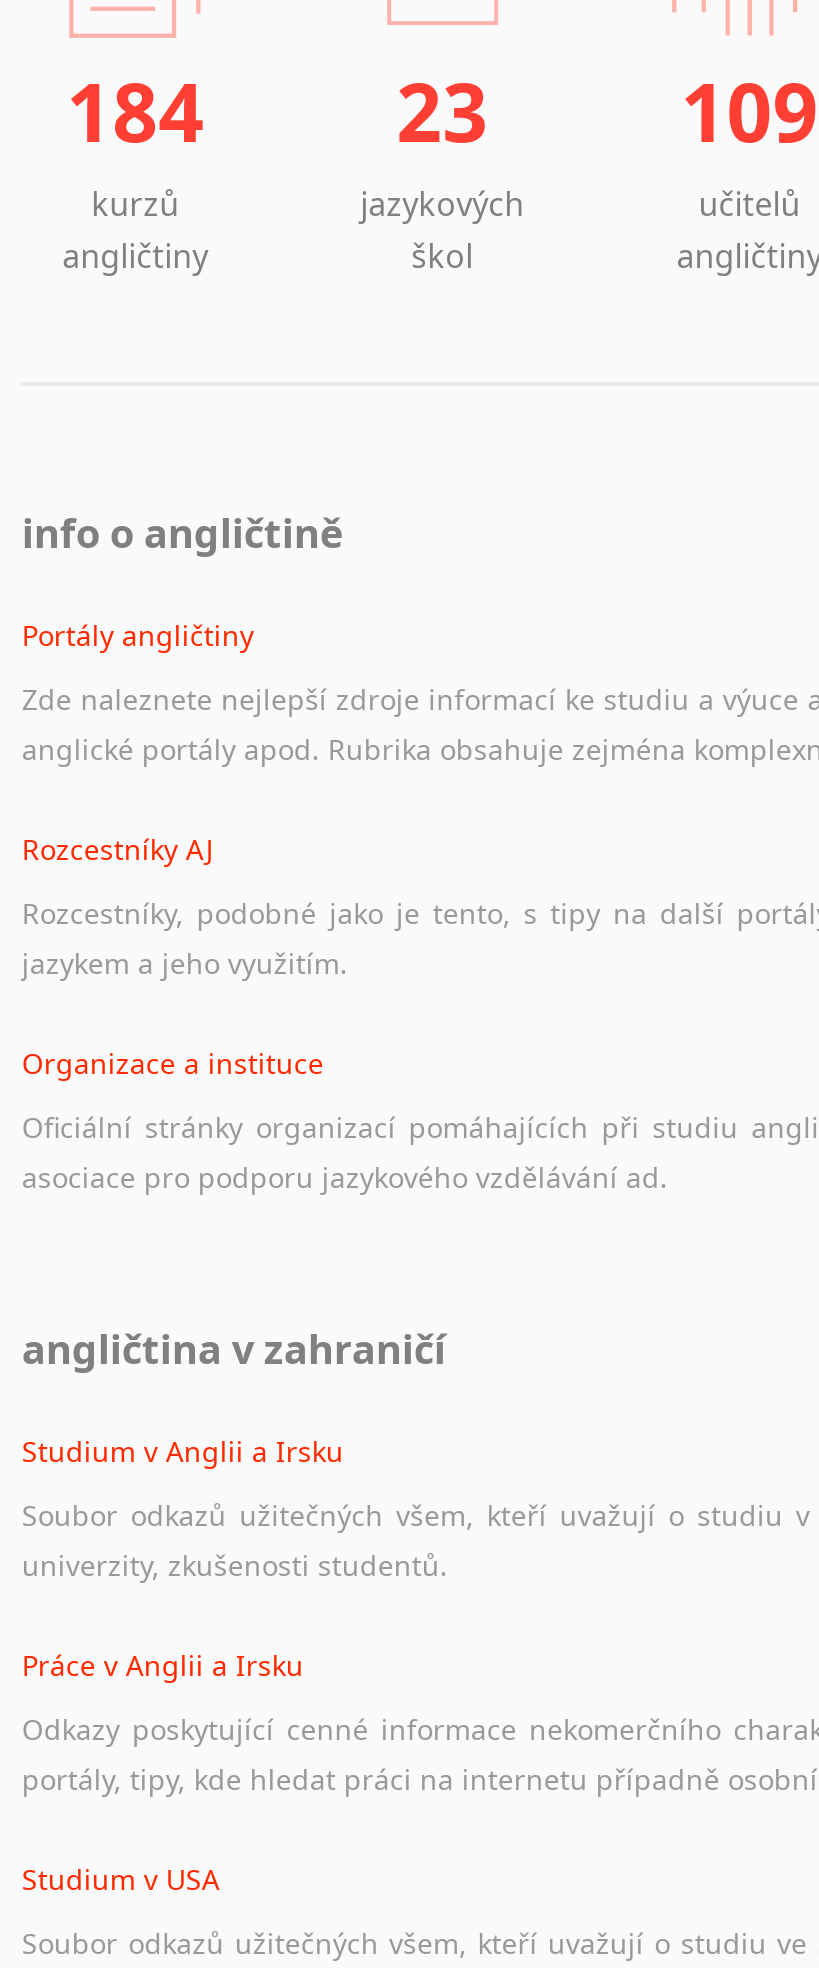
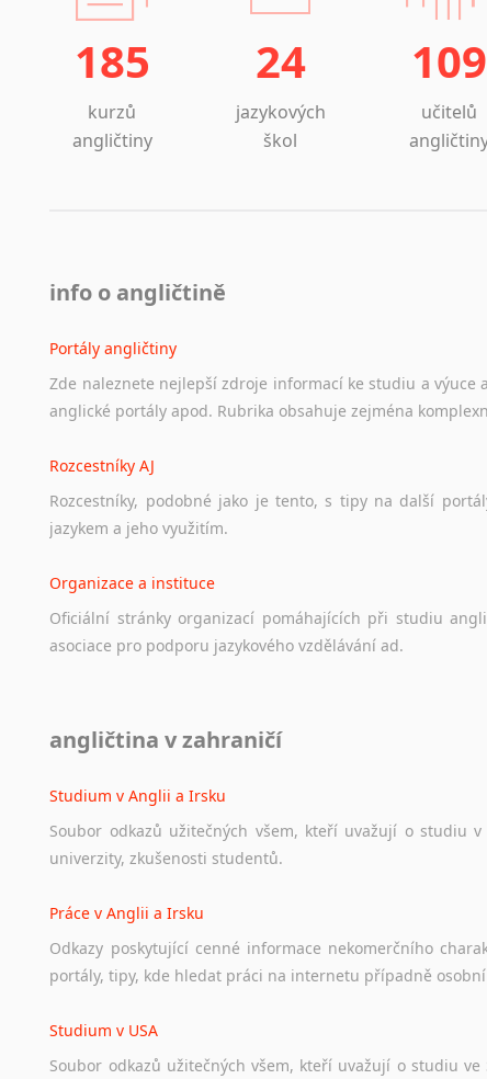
- 184
+ 185

- 23
+ 24
